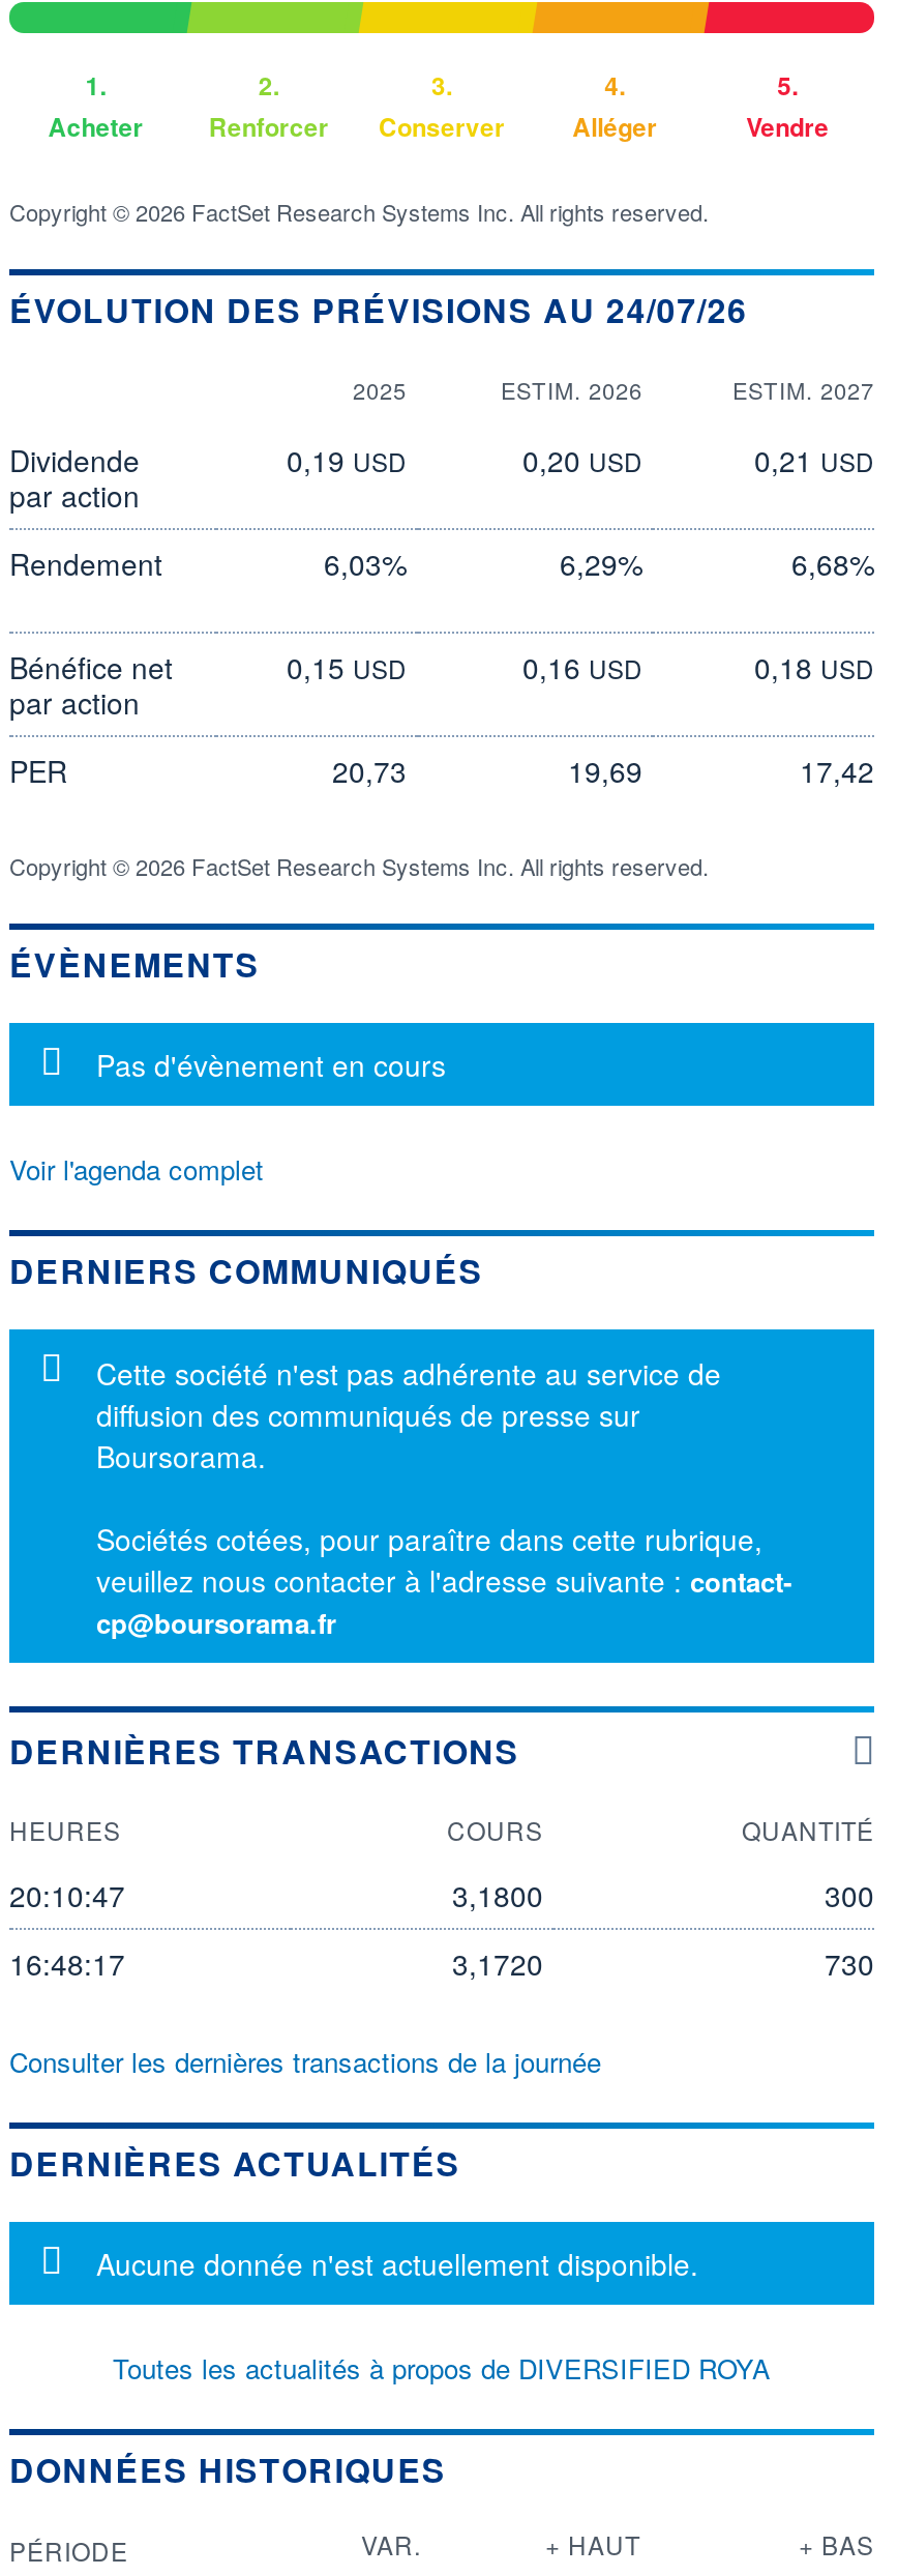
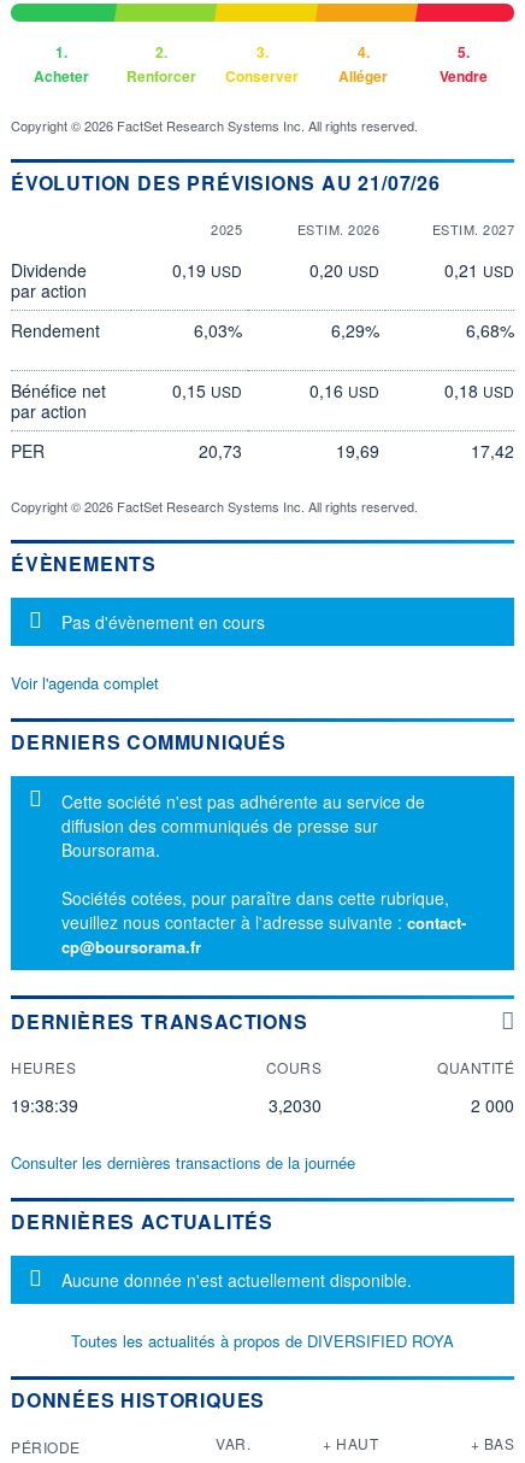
- ÉVOLUTION DES PRÉVISIONS AU 24/07/26
+ ÉVOLUTION DES PRÉVISIONS AU 21/07/26

- 20:10:47
- 3,1800
- 300
- 16:48:17
- 3,1720
- 730
+ 19:38:39
+ 3,2030
+ 2 000
